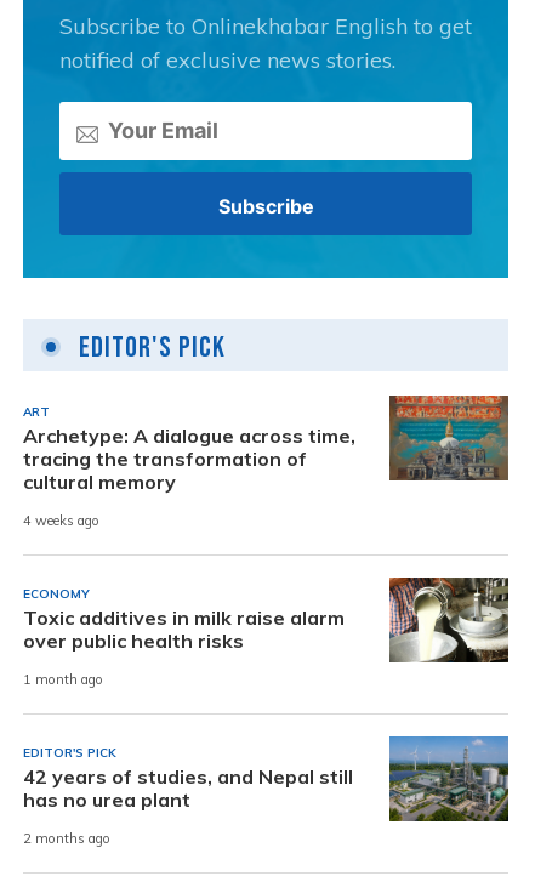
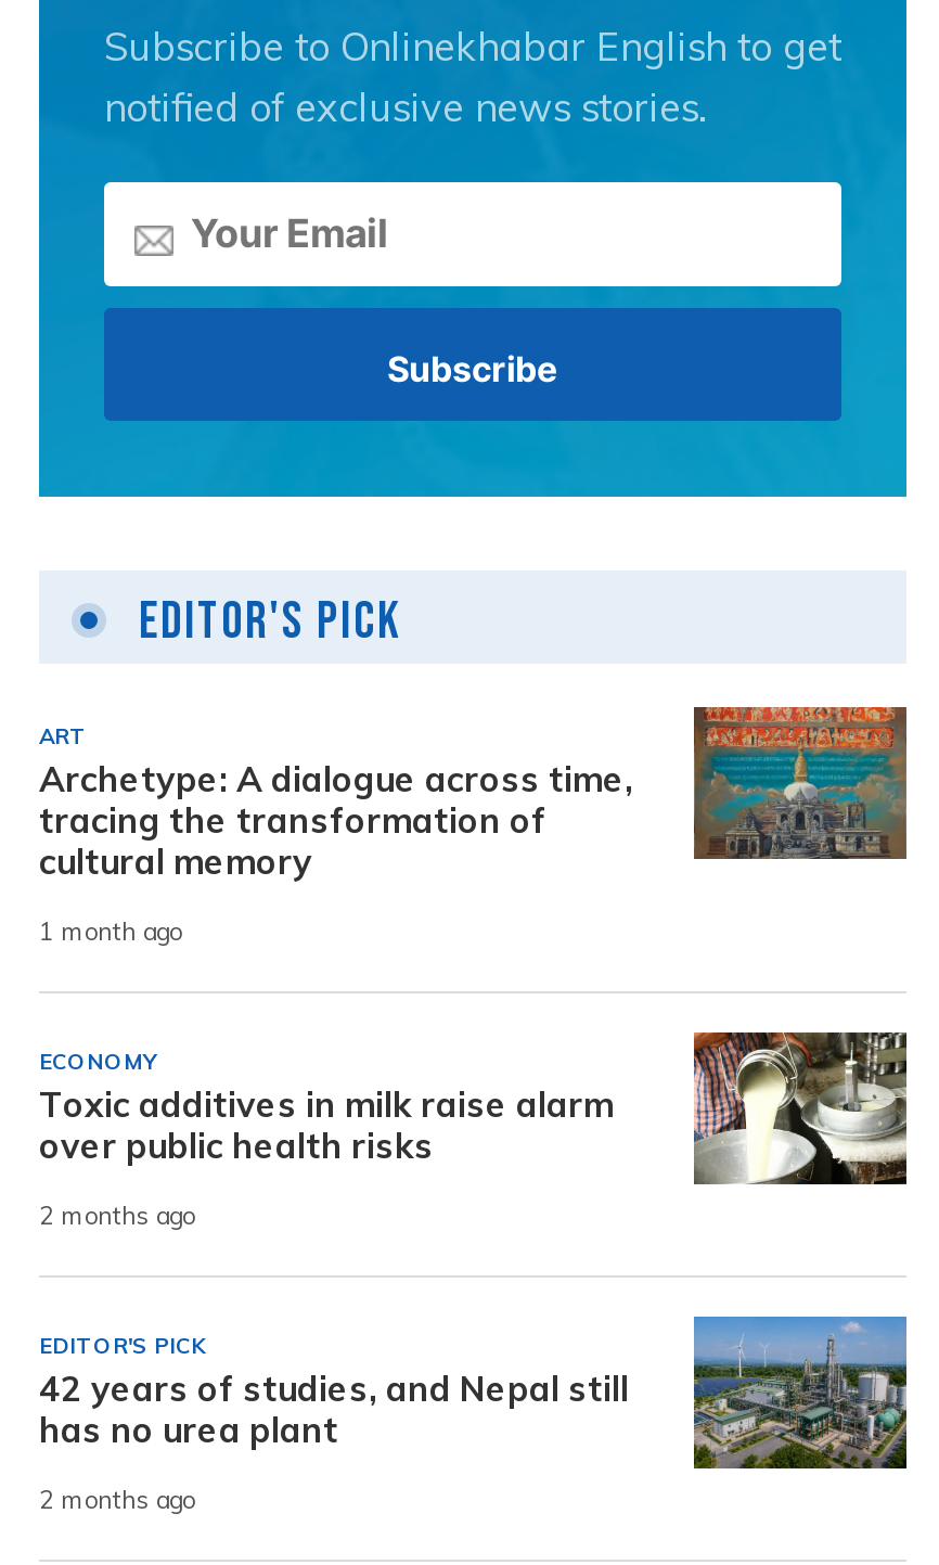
- 4 weeks ago
+ 1 month ago

- 1 month ago
+ 2 months ago
